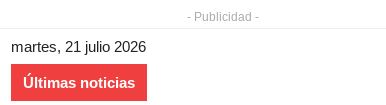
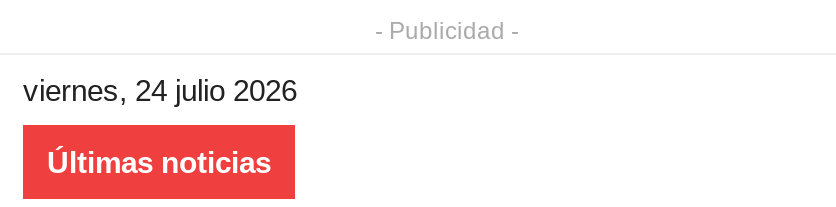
- martes, 21 julio 2026
+ viernes, 24 julio 2026
